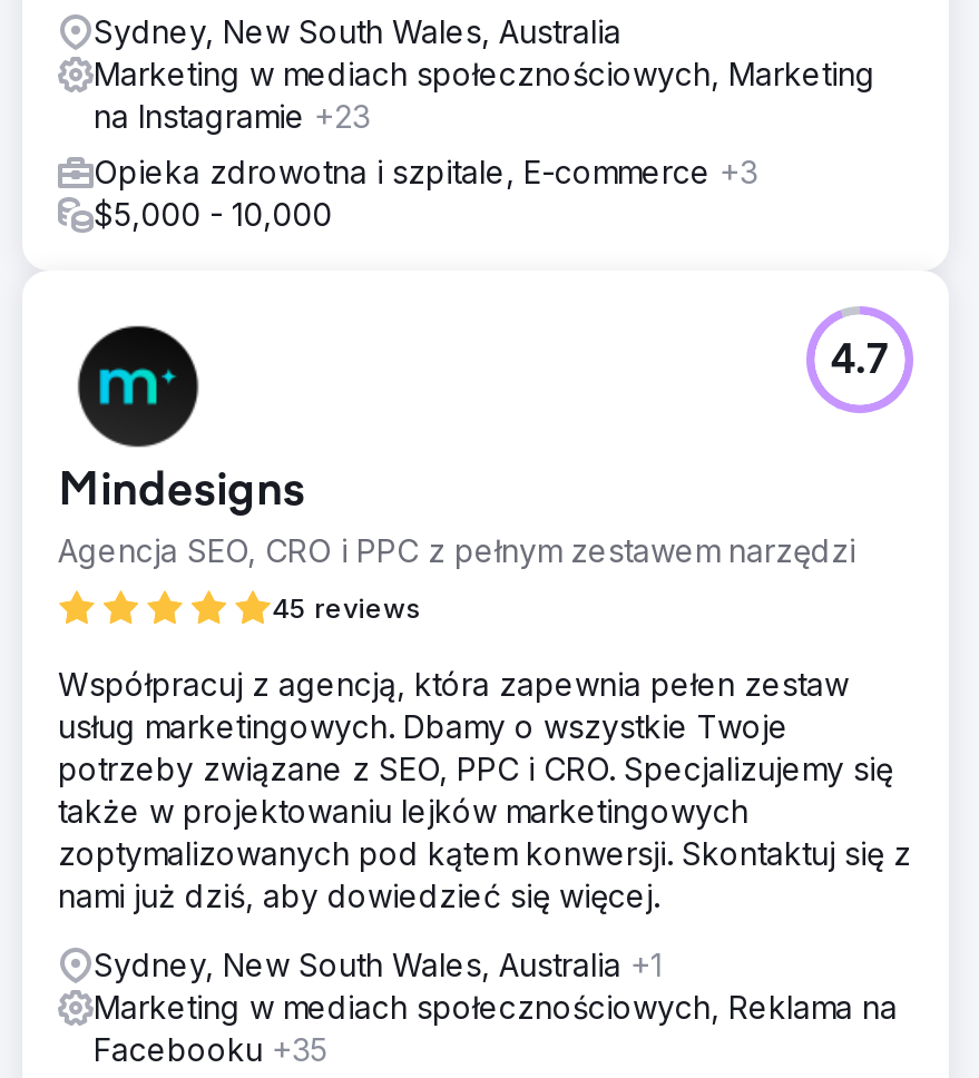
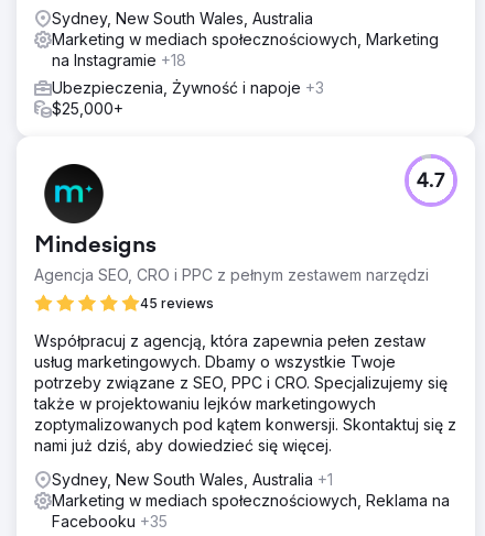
- na Instagramie +23
+ na Instagramie +18

- Opieka zdrowotna i szpitale, E-commerce +3
- $5,000 - 10,000
+ Ubezpieczenia, Żywność i napoje +3
+ $25,000+
